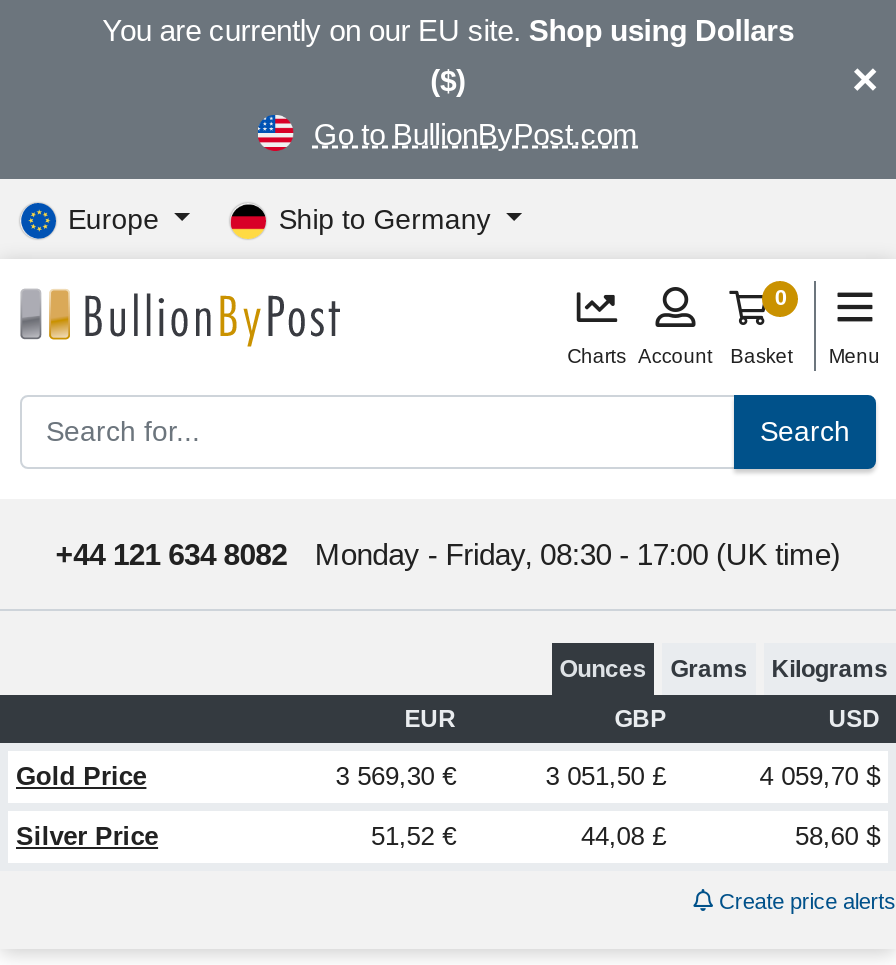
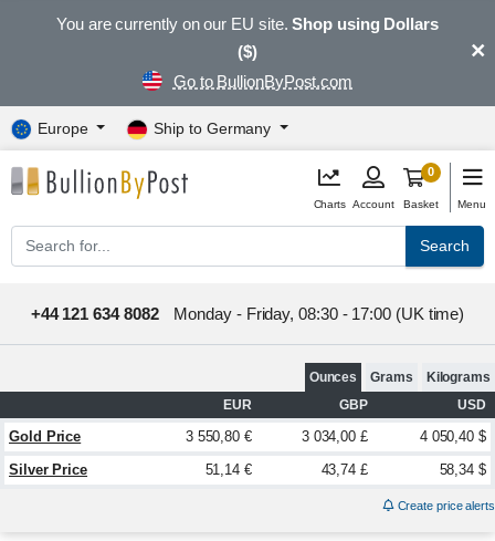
- 3 569,30 €
+ 3 550,80 €

- 3 051,50 £
+ 3 034,00 £

- 4 059,70 $
+ 4 050,40 $

- 51,52 €
+ 51,14 €

- 44,08 £
+ 43,74 £

- 58,60 $
+ 58,34 $
